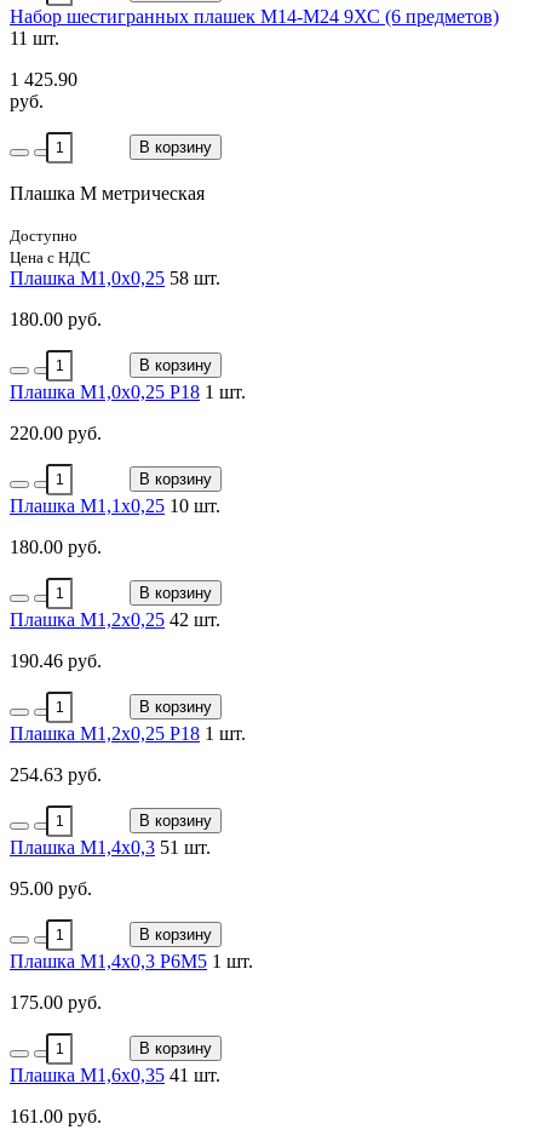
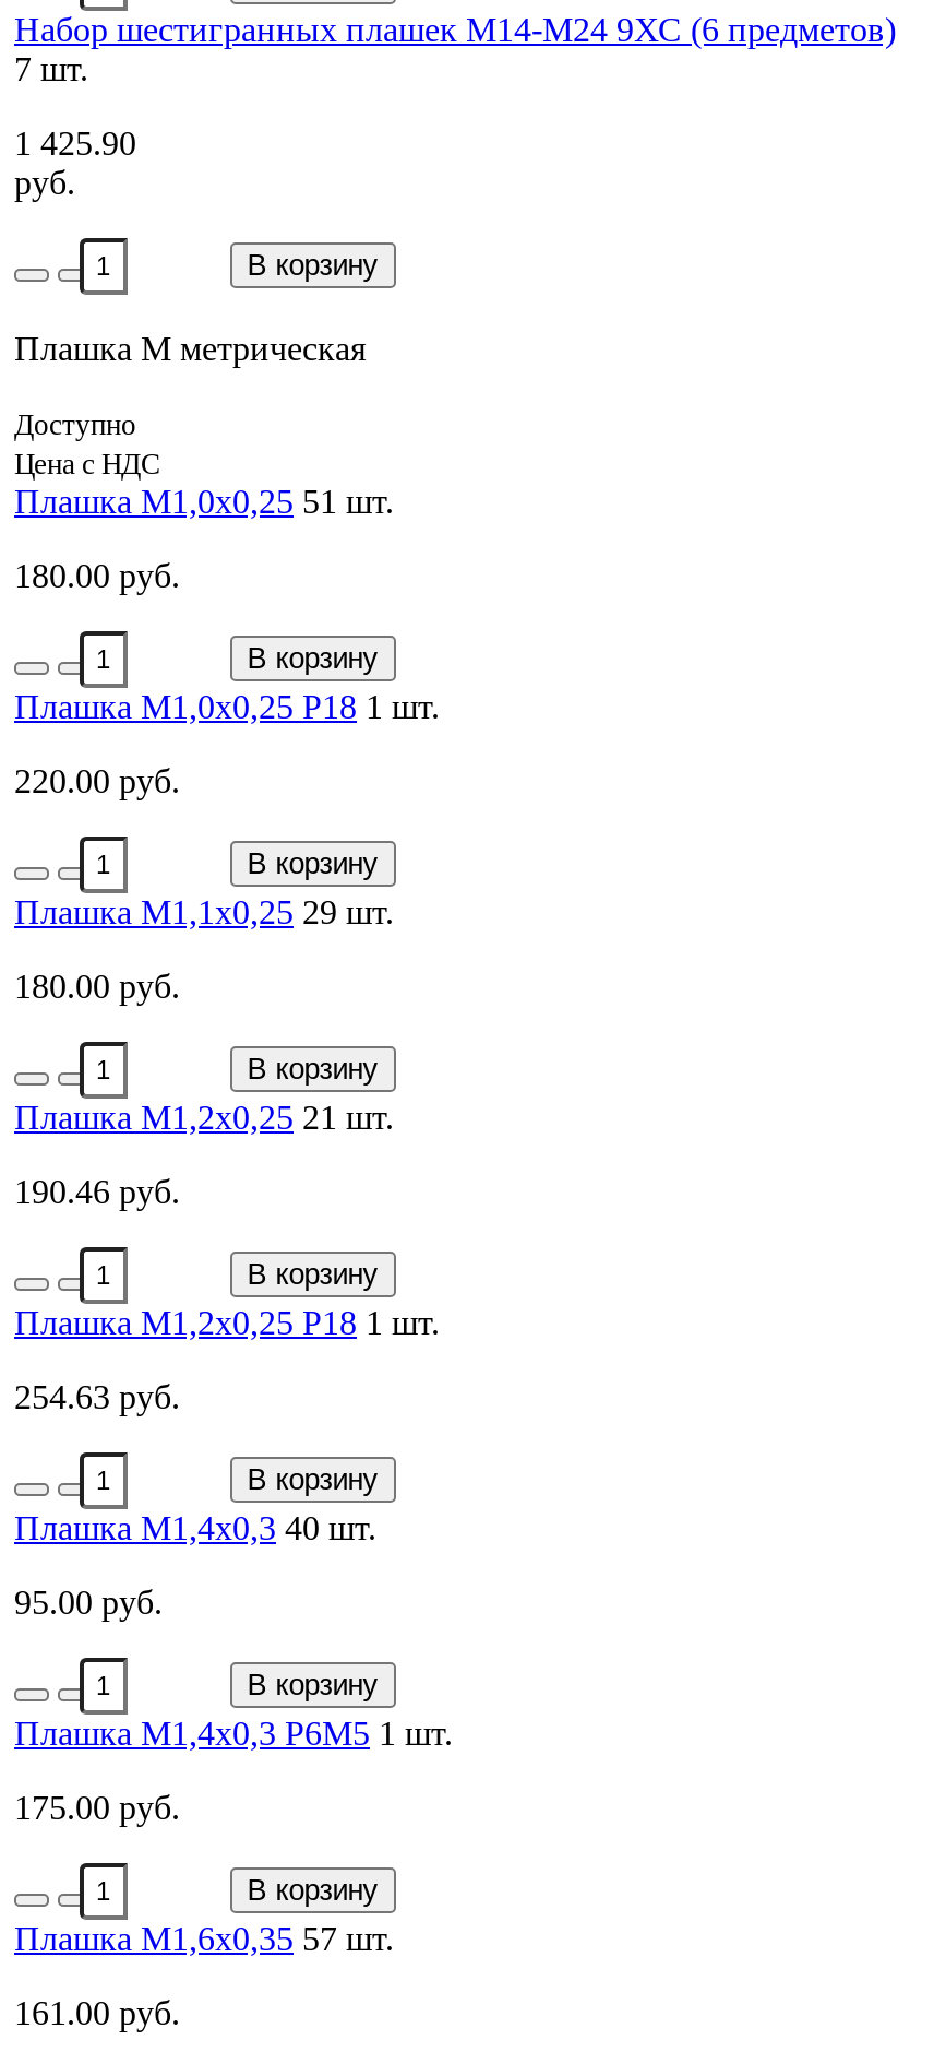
- 11 шт.
+ 7 шт.

- Плашка М1,0х0,25 58 шт.
+ Плашка М1,0х0,25 51 шт.

- Плашка М1,1х0,25 10 шт.
+ Плашка М1,1х0,25 29 шт.

- Плашка М1,2х0,25 42 шт.
+ Плашка М1,2х0,25 21 шт.

- Плашка М1,4х0,3 51 шт.
+ Плашка М1,4х0,3 40 шт.

- Плашка М1,6х0,35 41 шт.
+ Плашка М1,6х0,35 57 шт.
